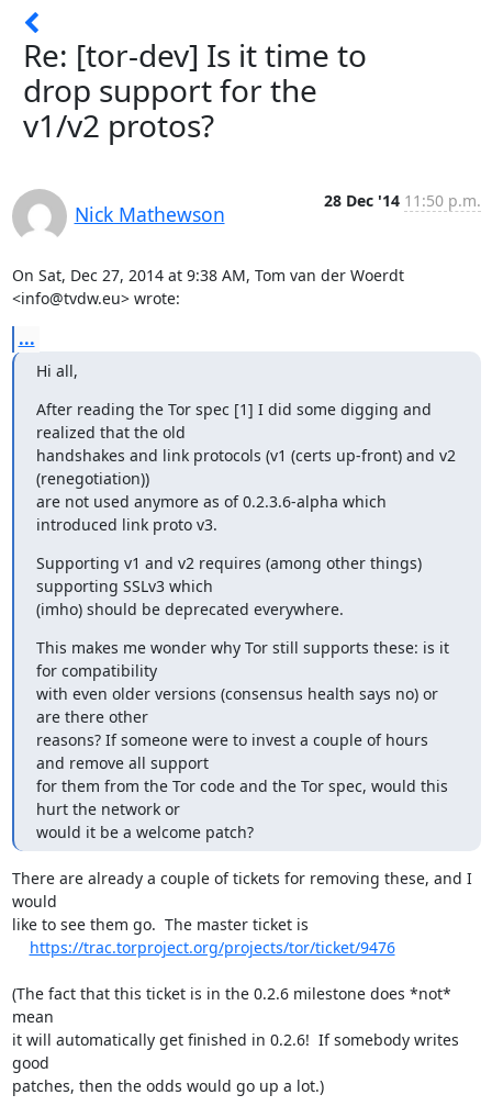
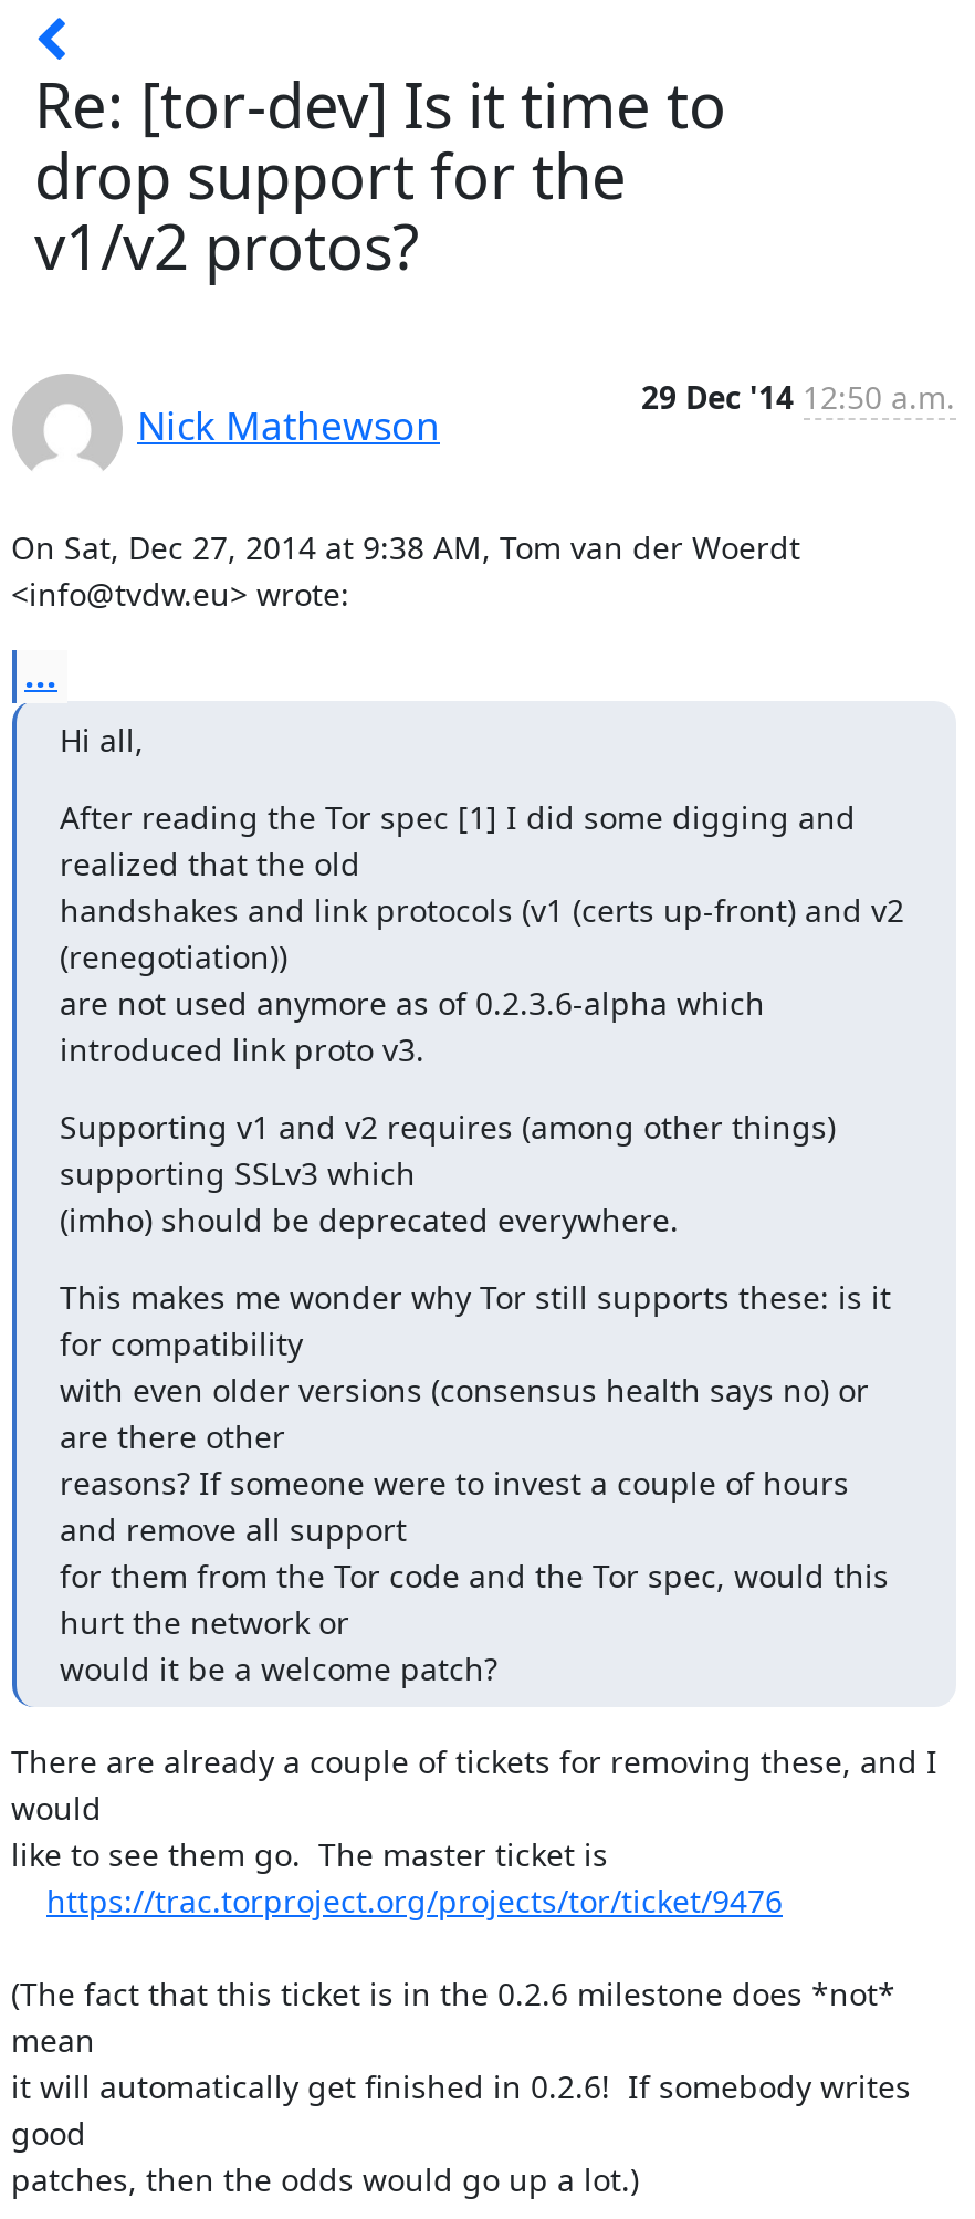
- 28 Dec '14 11:50 p.m.
+ 29 Dec '14 12:50 a.m.
